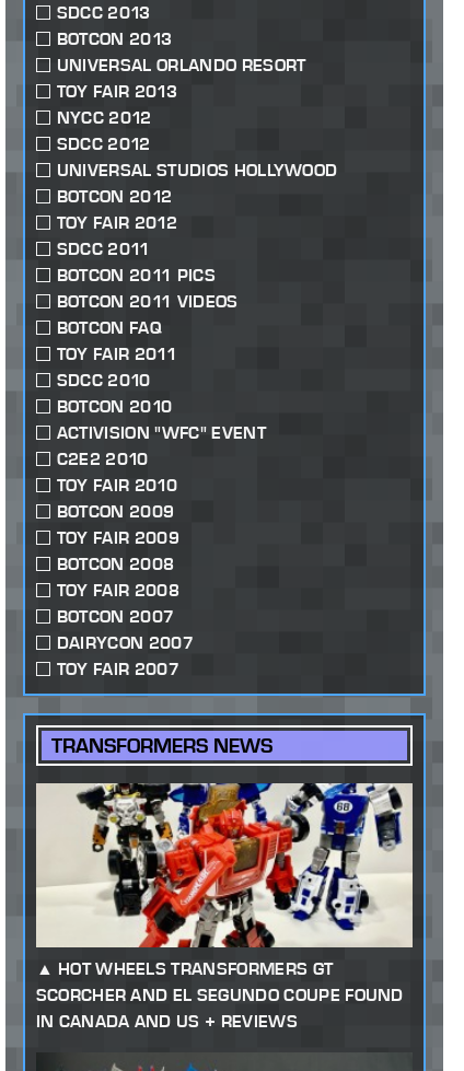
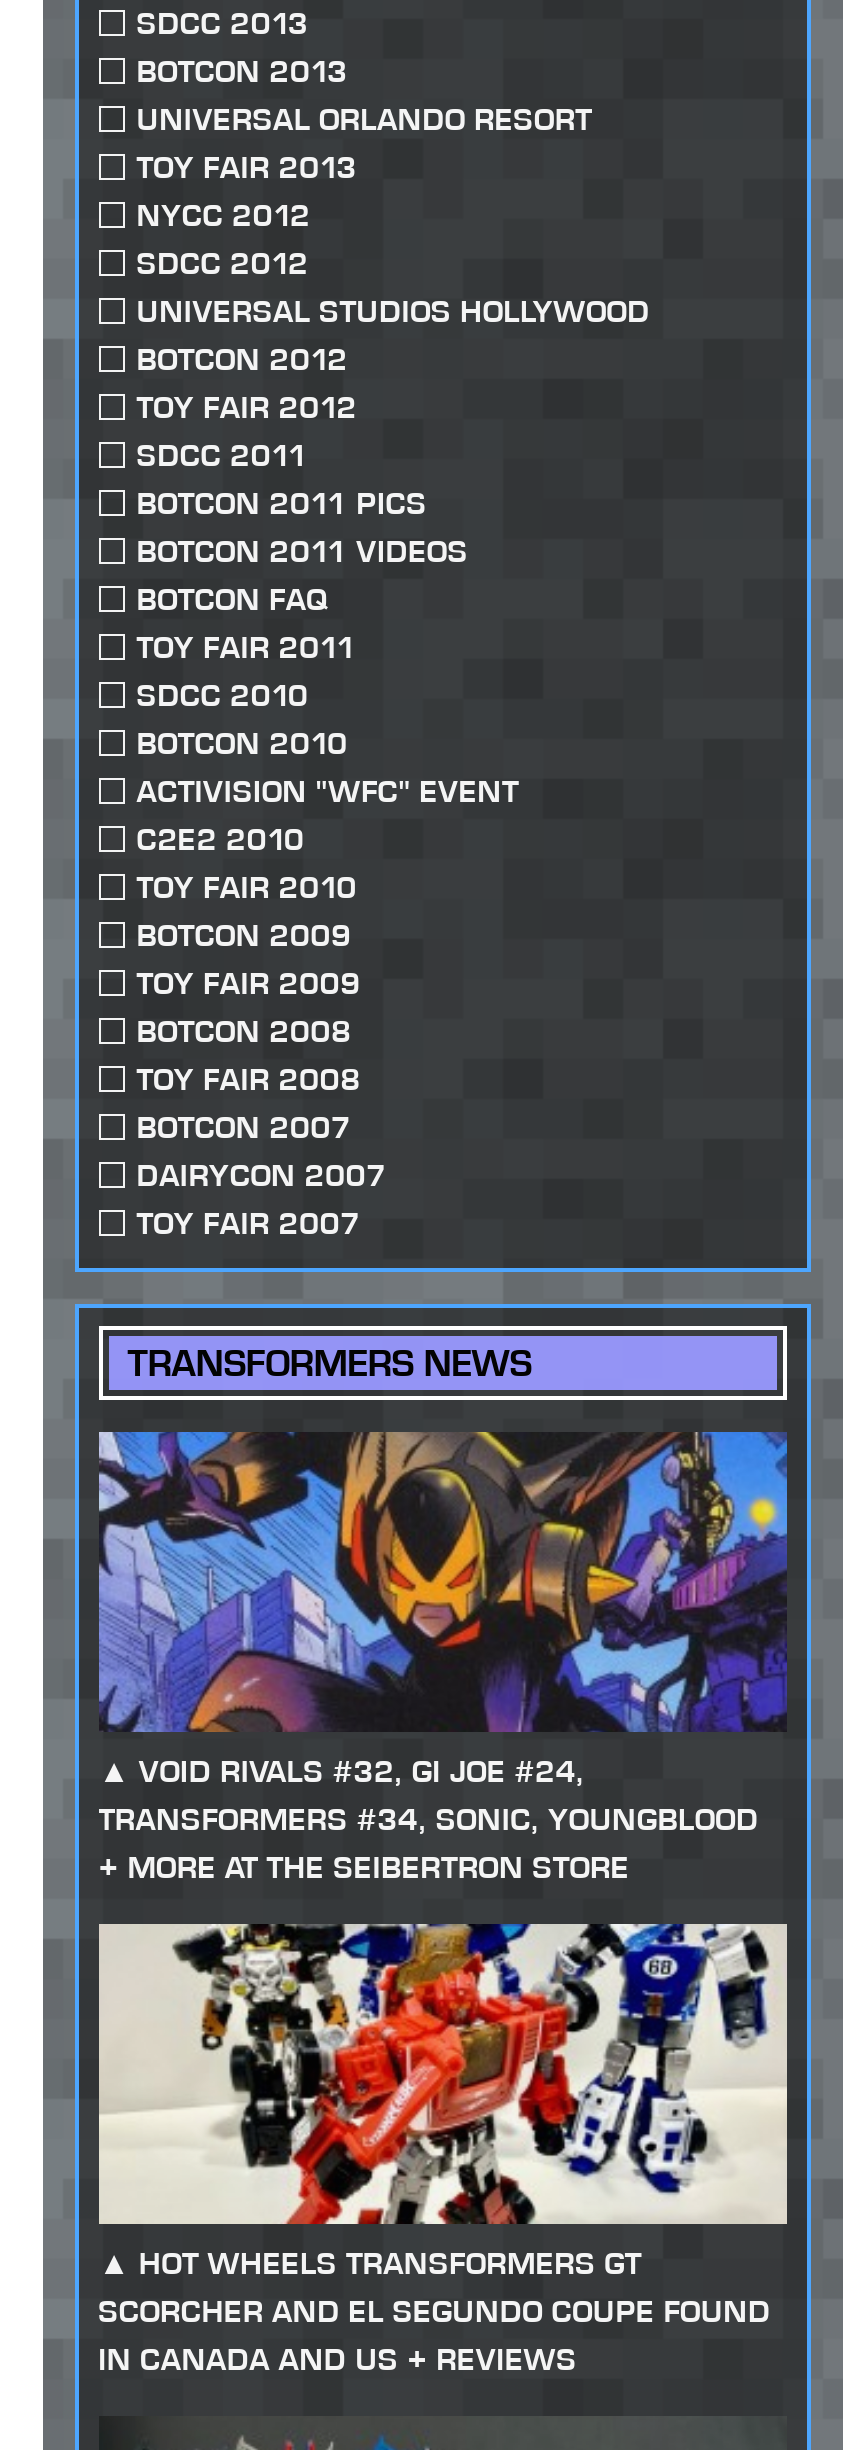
+ [image]
+ VOID RIVALS #32, GI JOE #24,
+ TRANSFORMERS #34, SONIC, YOUNGBLOOD
+ + MORE AT THE SEIBERTRON STORE
